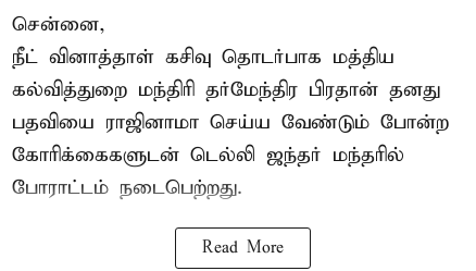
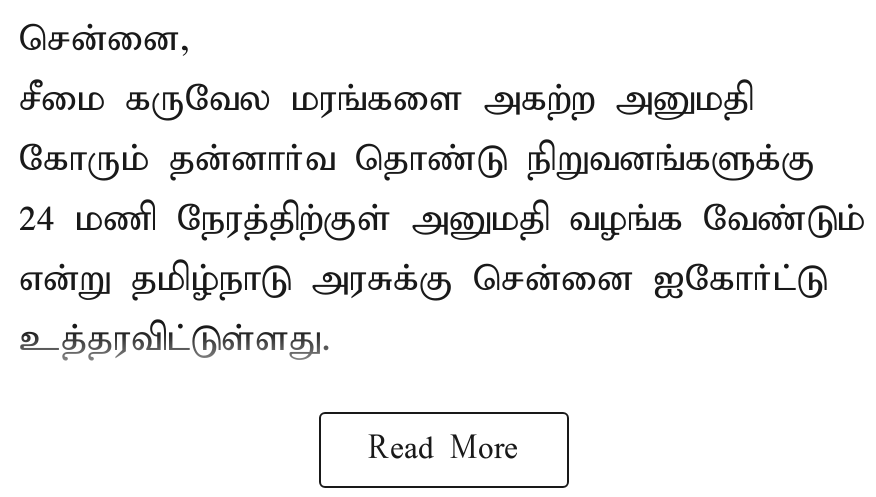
- நீட் வினாத்தாள் கசிவு தொடர்பாக மத்திய
- கல்வித்துறை மந்திரி தர்மேந்திர பிரதான் தனது
- பதவியை ராஜினாமா செய்ய வேண்டும் போன்ற
- கோரிக்கைகளுடன் டெல்லி ஜந்தர் மந்தரில்
- போராட்டம் நடைபெற்றது.
+ சீமை கருவேல மரங்களை அகற்ற அனுமதி
+ கோரும் தன்னார்வ தொண்டு நிறுவனங்களுக்கு
+ 24 மணி நேரத்திற்குள் அனுமதி வழங்க வேண்டும்
+ என்று தமிழ்நாடு அரசுக்கு சென்னை ஐகோர்ட்டு
+ உத்தரவிட்டுள்ளது.
